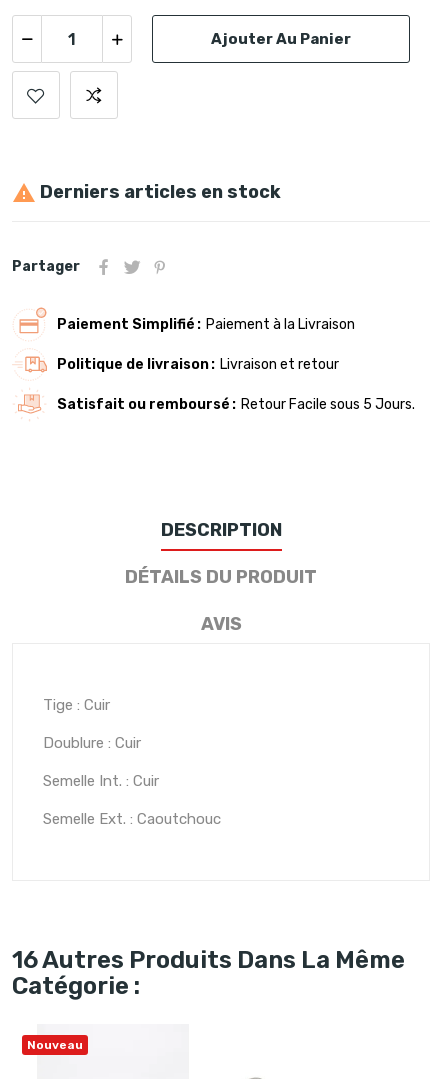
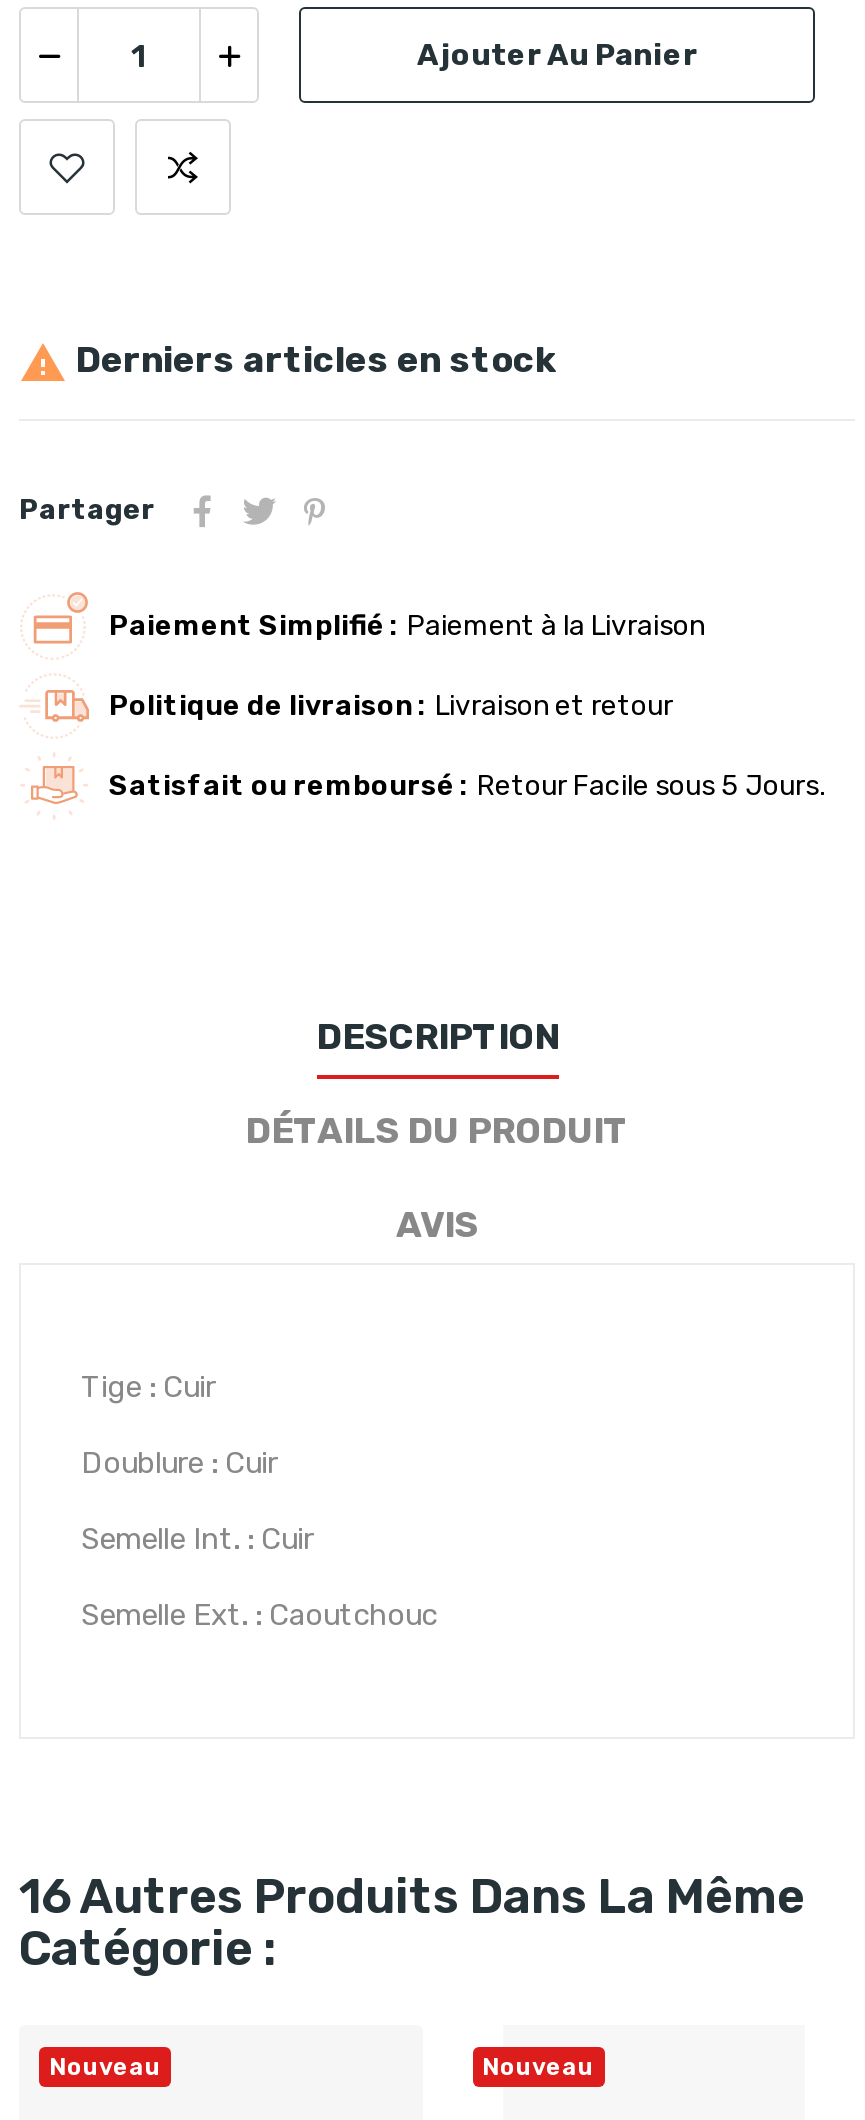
+ Nouveau
